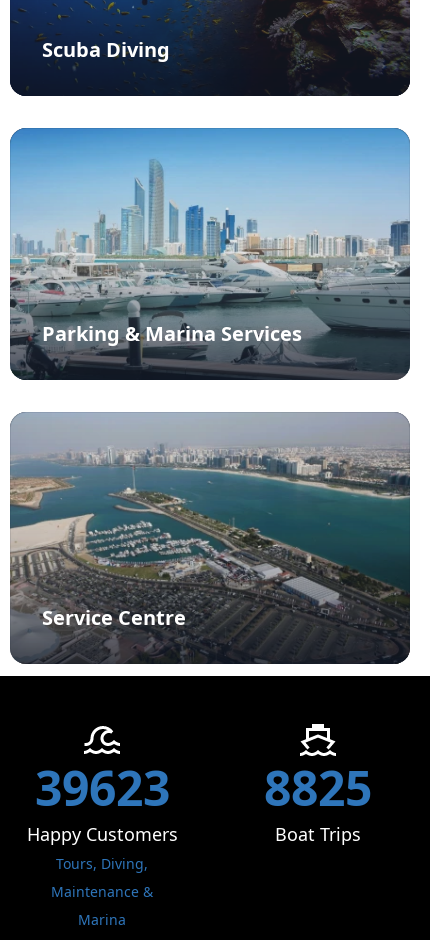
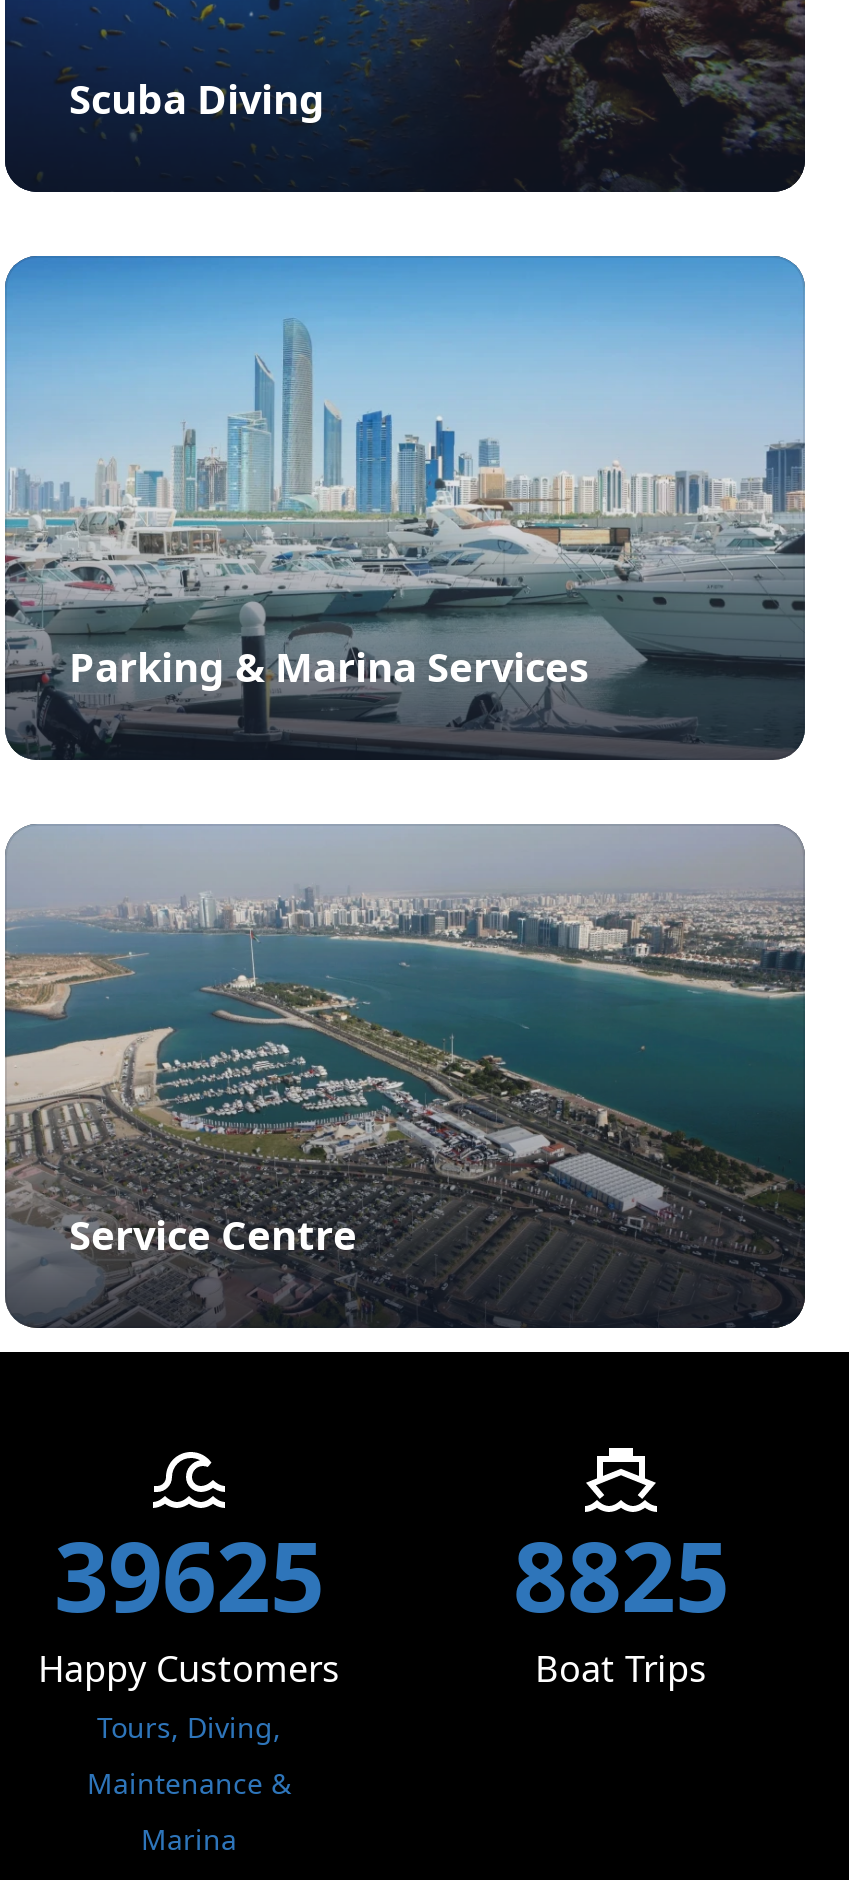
- 39623 8825
+ 39625 8825
